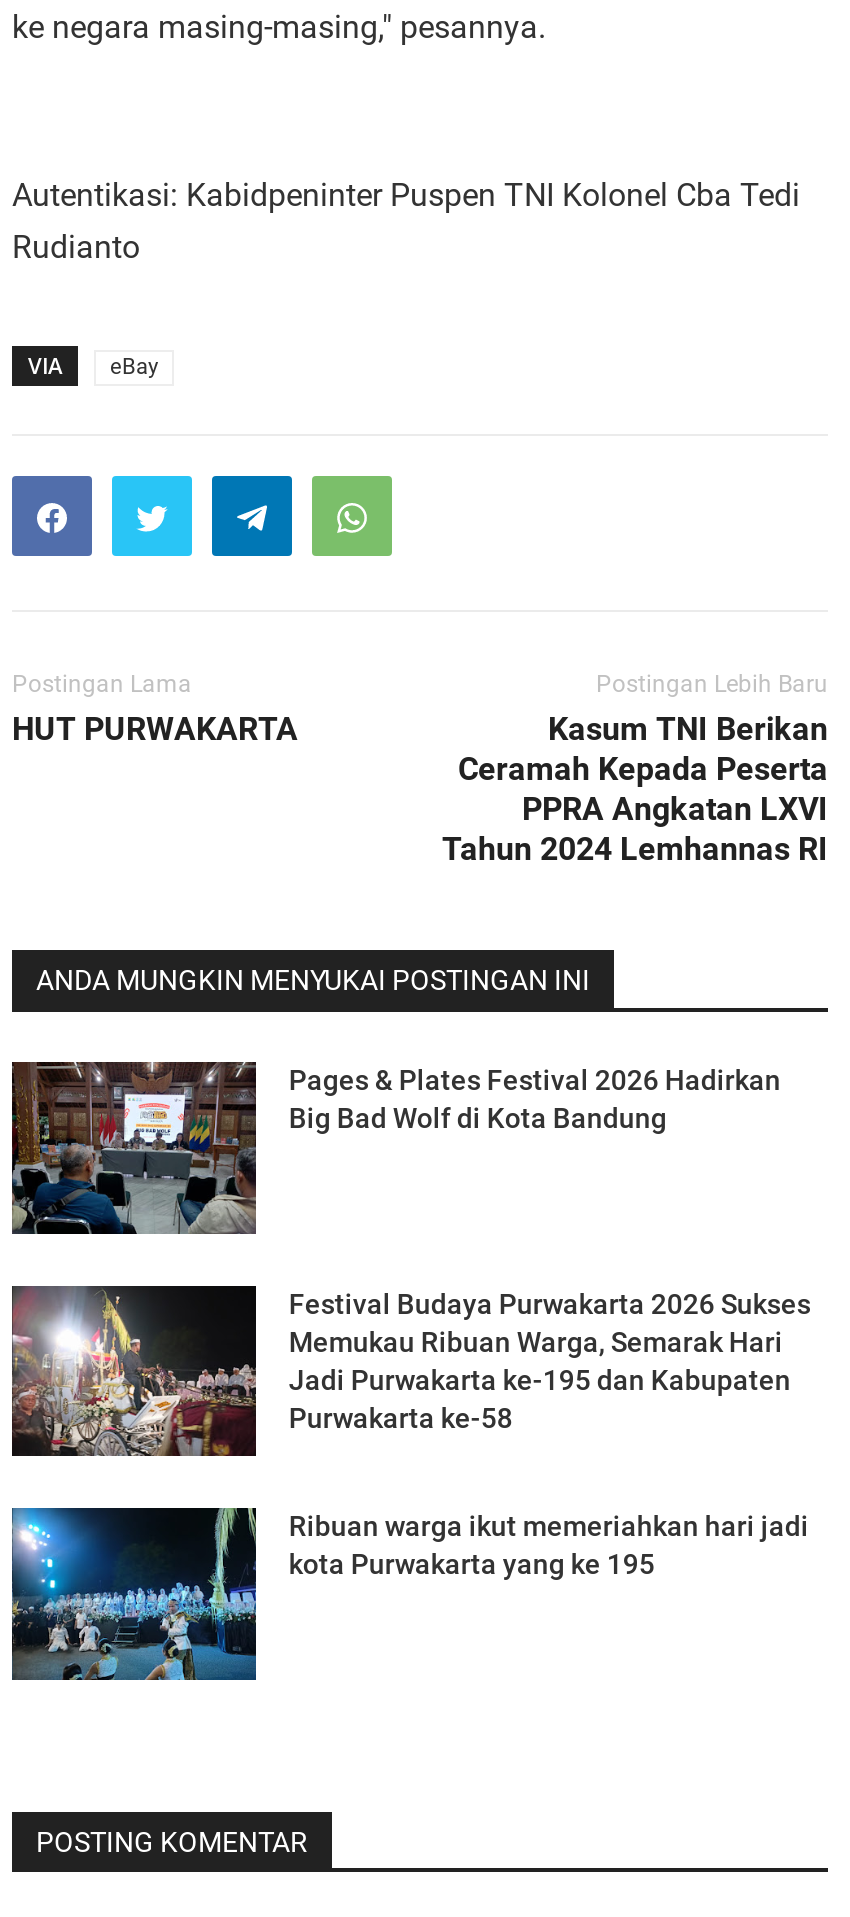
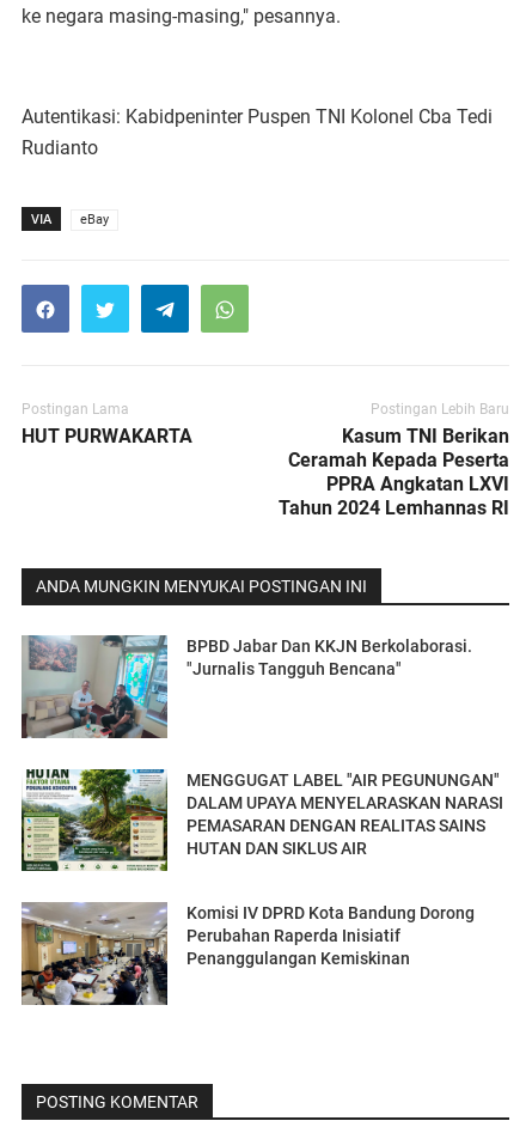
- [image]
- Pages & Plates Festival 2026 Hadirkan
- Big Bad Wolf di Kota Bandung
+ [image]
+ BPBD Jabar Dan KKJN Berkolaborasi.
+ "Jurnalis Tangguh Bencana"

- [image]
- Festival Budaya Purwakarta 2026 Sukses
- Memukau Ribuan Warga, Semarak Hari
- Jadi Purwakarta ke-195 dan Kabupaten
- Purwakarta ke-58
+ [image]
+ MENGGUGAT LABEL "AIR PEGUNUNGAN"
+ DALAM UPAYA MENYELARASKAN NARASI
+ PEMASARAN DENGAN REALITAS SAINS
+ HUTAN DAN SIKLUS AIR

- [image]
- Ribuan warga ikut memeriahkan hari jadi
- kota Purwakarta yang ke 195
+ [image]
+ Komisi IV DPRD Kota Bandung Dorong
+ Perubahan Raperda Inisiatif
+ Penanggulangan Kemiskinan
